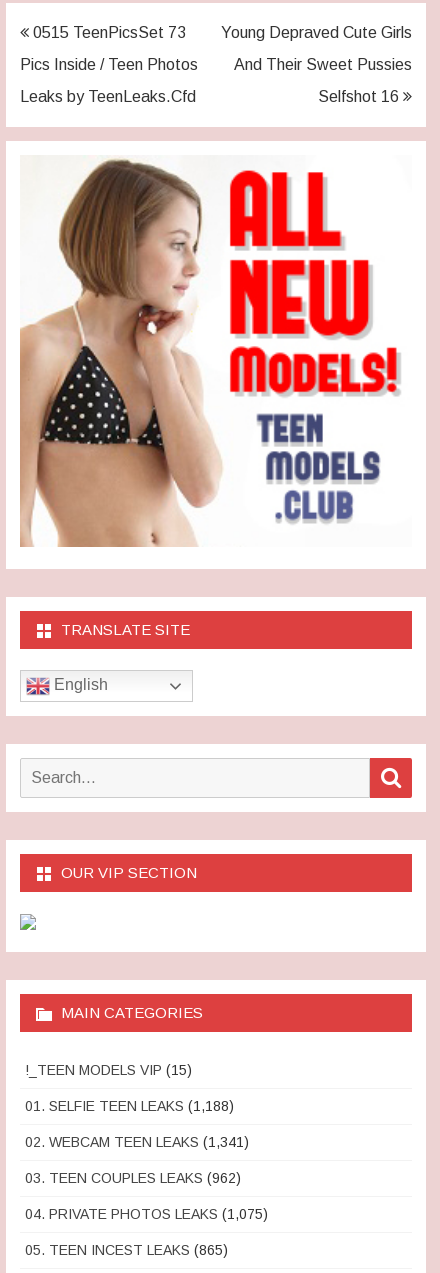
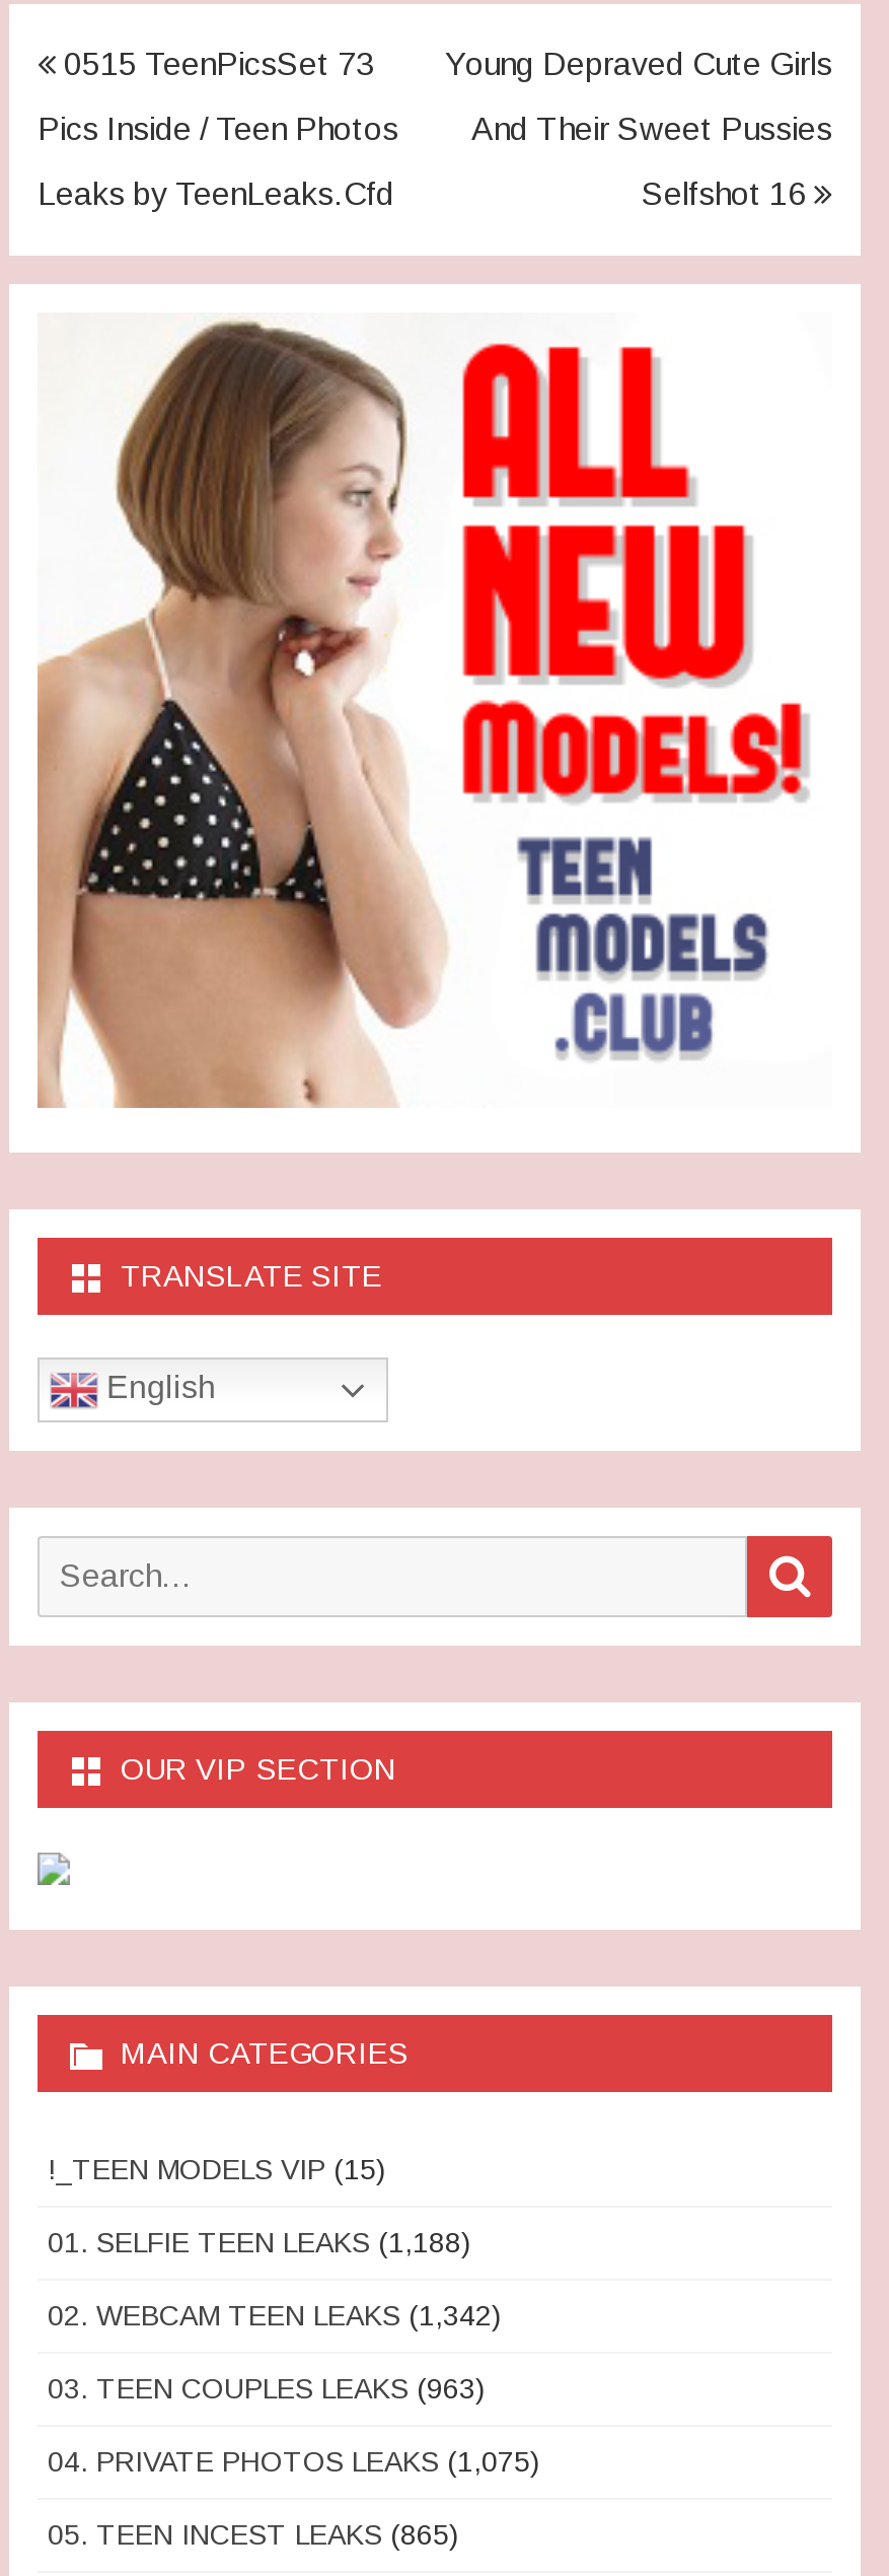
- 02. WEBCAM TEEN LEAKS (1,341)
+ 02. WEBCAM TEEN LEAKS (1,342)

- 03. TEEN COUPLES LEAKS (962)
+ 03. TEEN COUPLES LEAKS (963)
